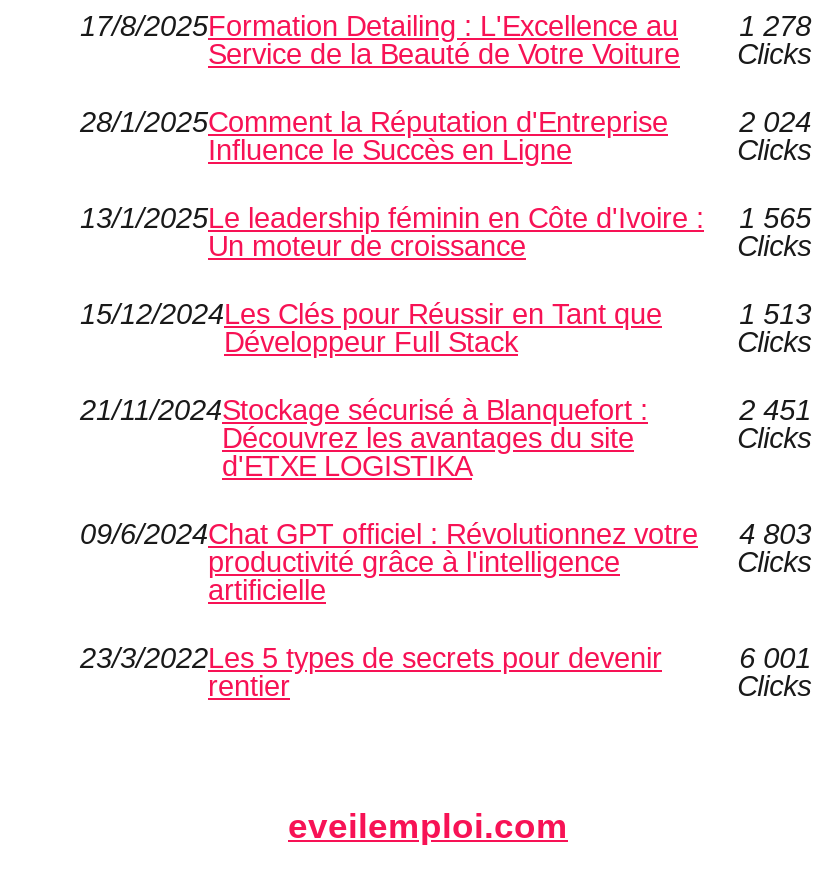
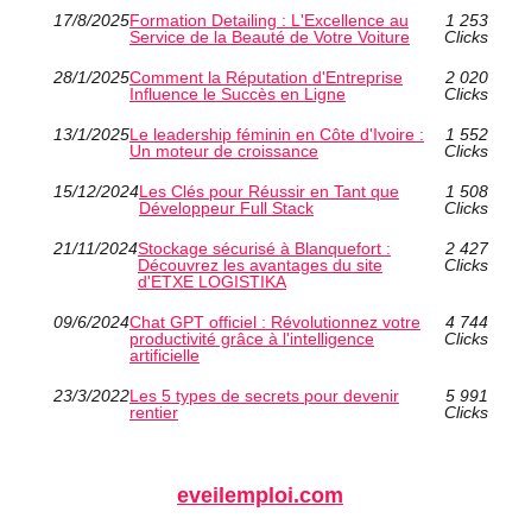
- 17/8/2025Formation Detailing : L'Excellence au 1 278
+ 17/8/2025Formation Detailing : L'Excellence au 1 253

- 2 024
+ 2 020

- 13/1/2025 Le leadership féminin en Côte d'Ivoire : 1 565
+ 13/1/2025 Le leadership féminin en Côte d'Ivoire : 1 552

- 1 513
+ 1 508

- 2 451
+ 2 427

- 09/6/2024Chat GPT officiel : Révolutionnez votre 4 803
+ 09/6/2024Chat GPT officiel : Révolutionnez votre 4 744

- 6 001
+ 5 991
